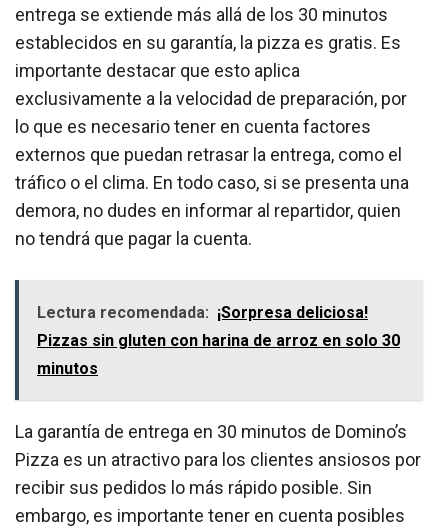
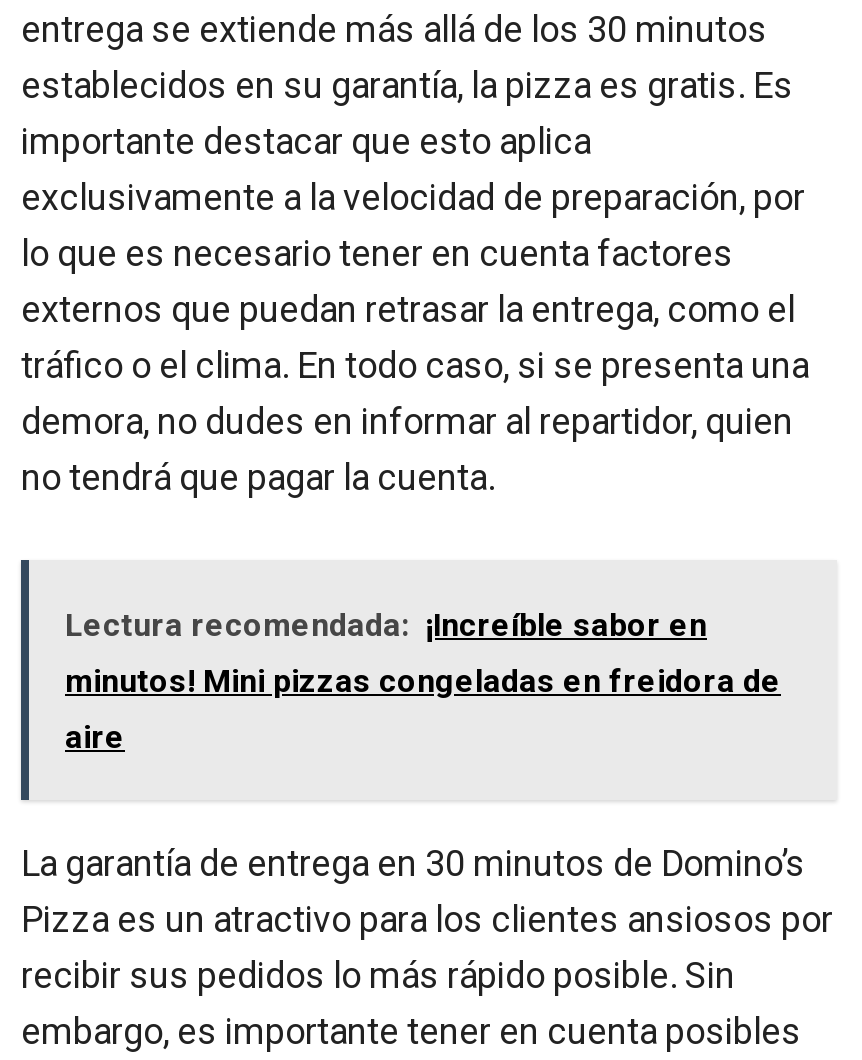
- Lectura recomendada: ¡Sorpresa deliciosa!
+ Lectura recomendada: ¡Increíble sabor en

- Pizzas sin gluten con harina de arroz en solo 30
+ minutos! Mini pizzas congeladas en freidora de

- minutos
+ aire
